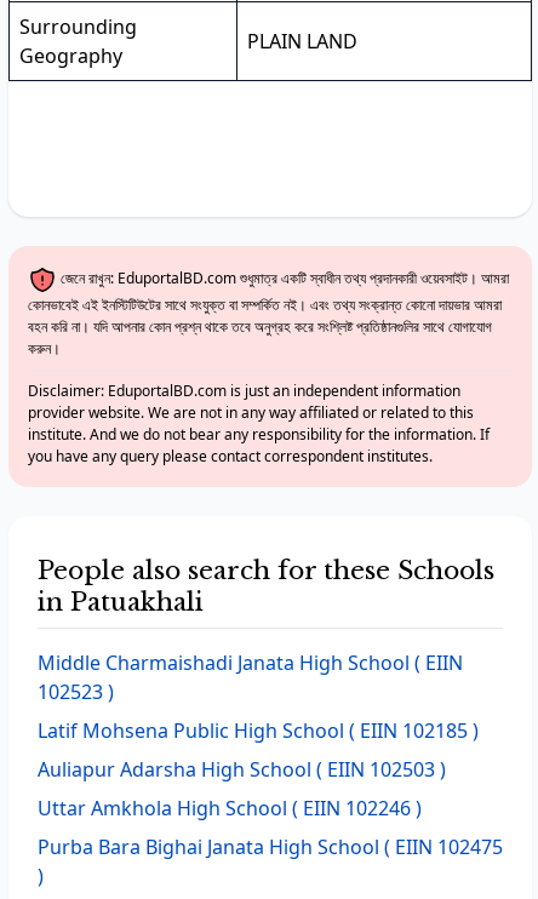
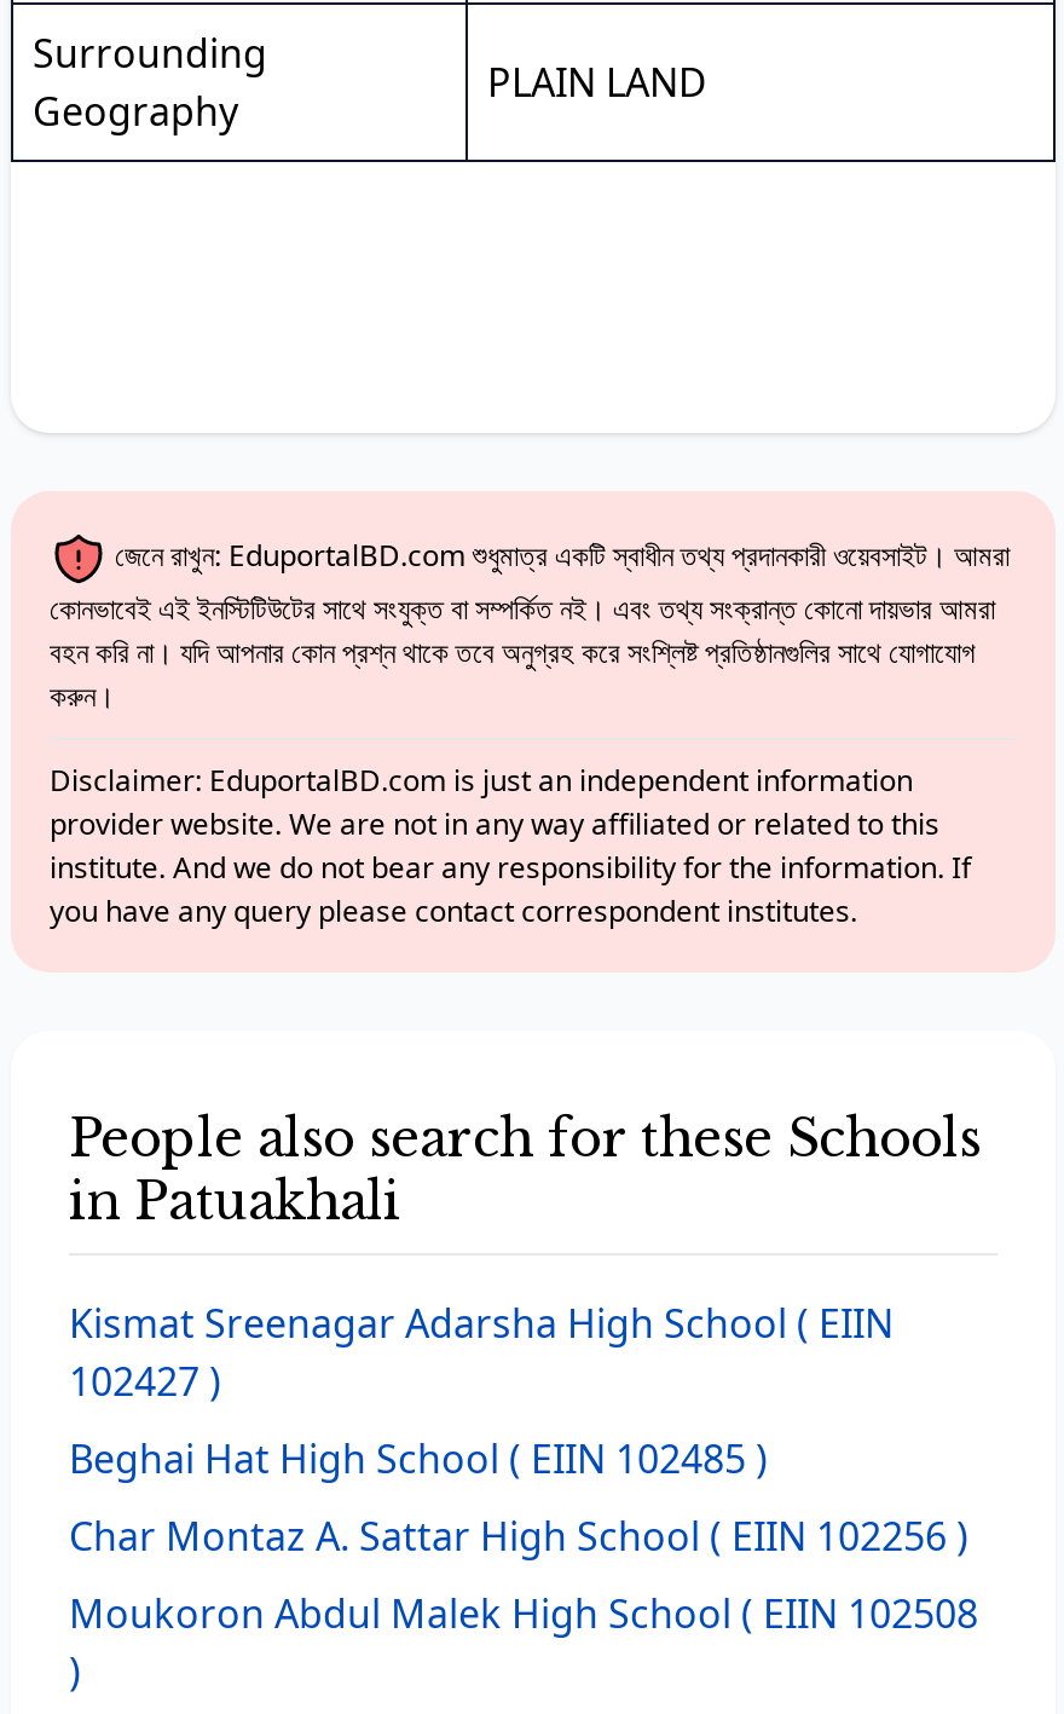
- Middle Charmaishadi Janata High School ( EIIN
- 102523 )
- Latif Mohsena Public High School ( EIIN 102185 )
- Auliapur Adarsha High School ( EIIN 102503 )
- Uttar Amkhola High School ( EIIN 102246 )
- Purba Bara Bighai Janata High School ( EIIN 102475
+ Kismat Sreenagar Adarsha High School ( EIIN
+ 102427 )
+ Beghai Hat High School ( EIIN 102485 )
+ Char Montaz A. Sattar High School ( EIIN 102256 )
+ Moukoron Abdul Malek High School ( EIIN 102508
